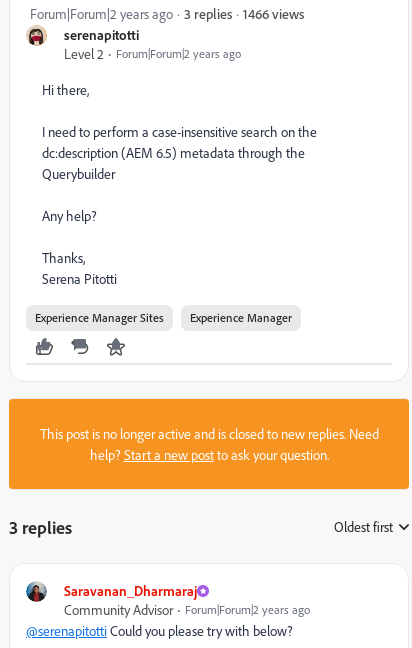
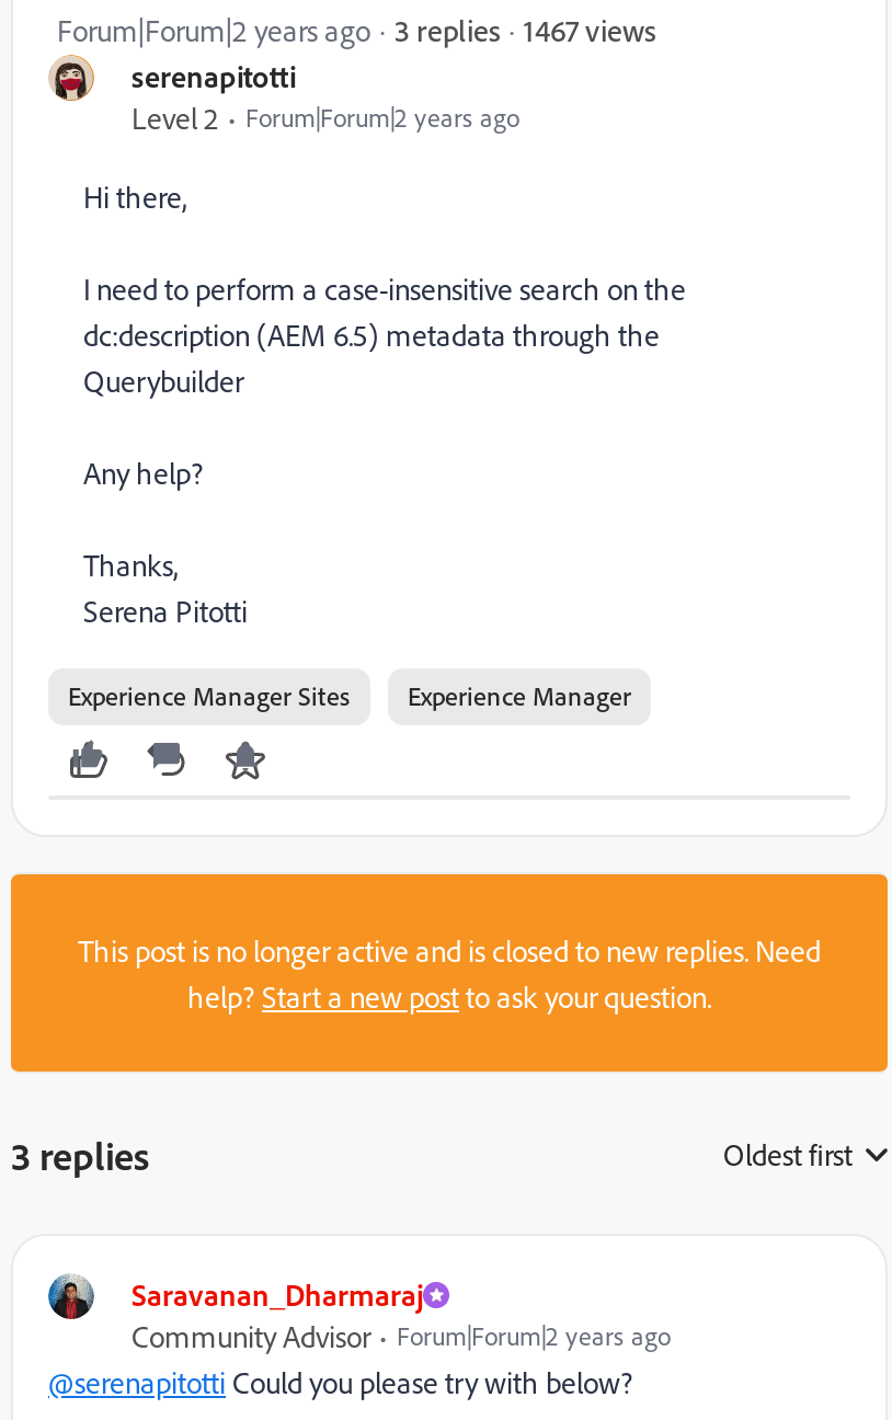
- 1466 views
+ 1467 views
